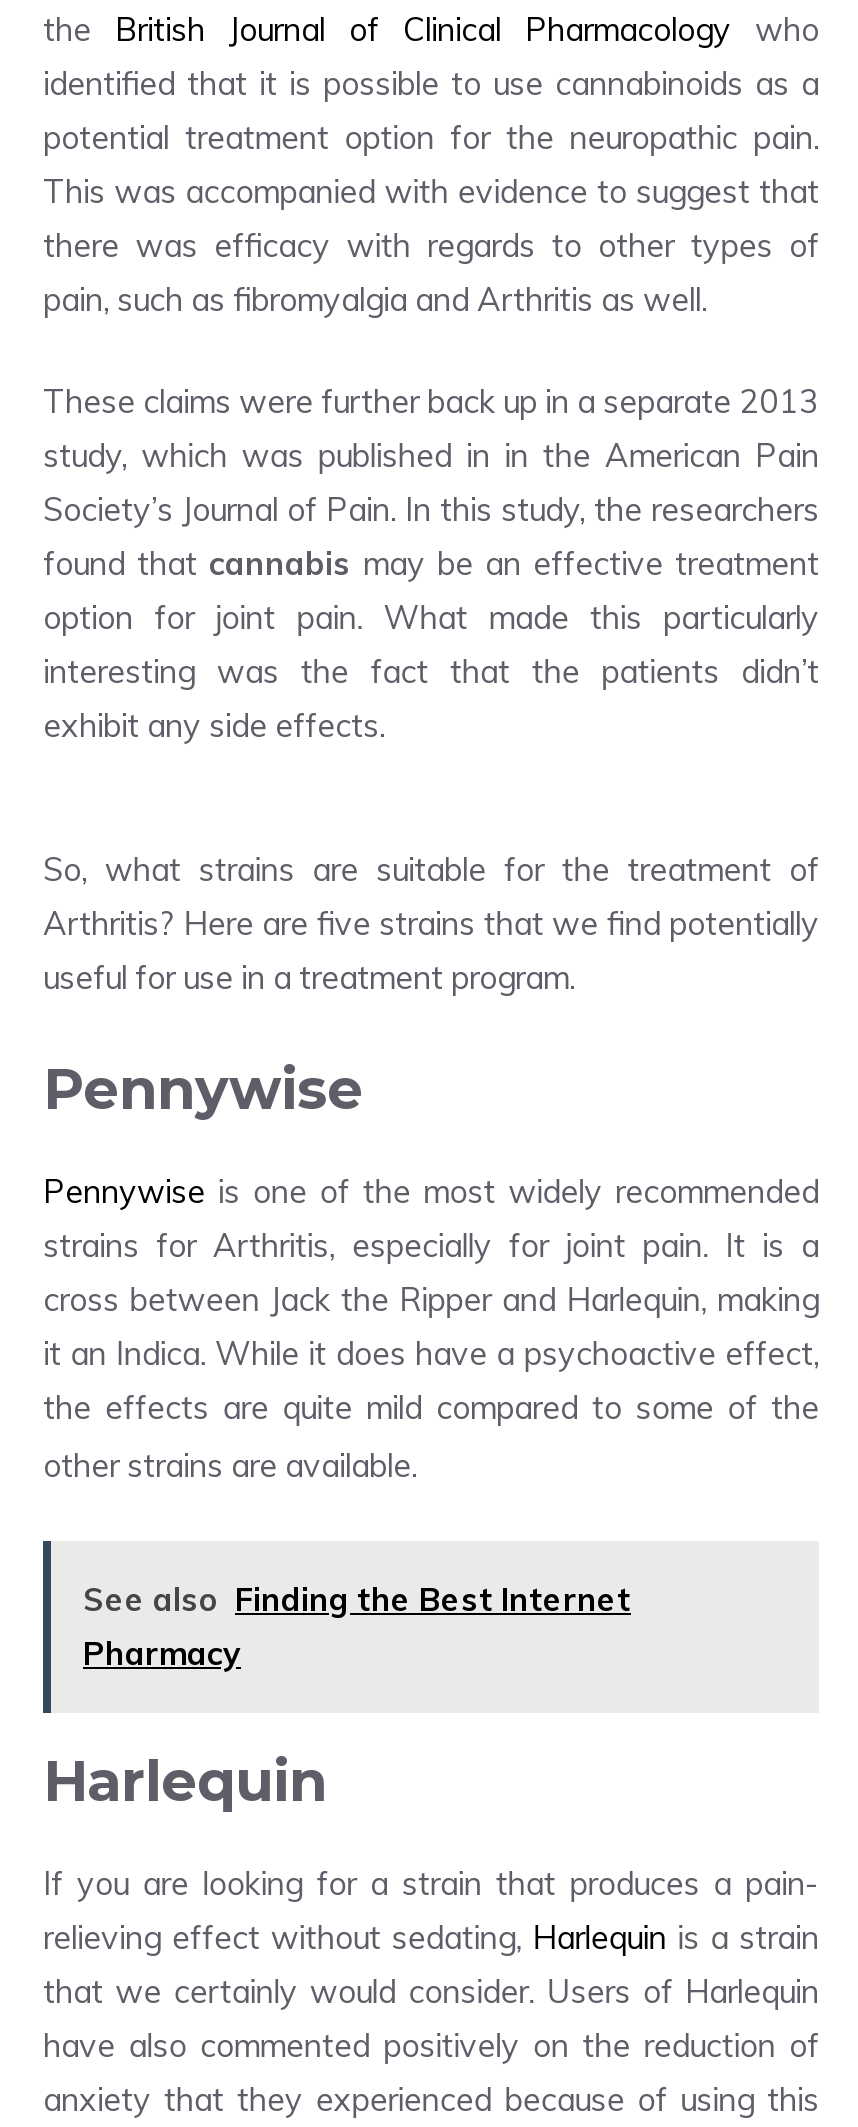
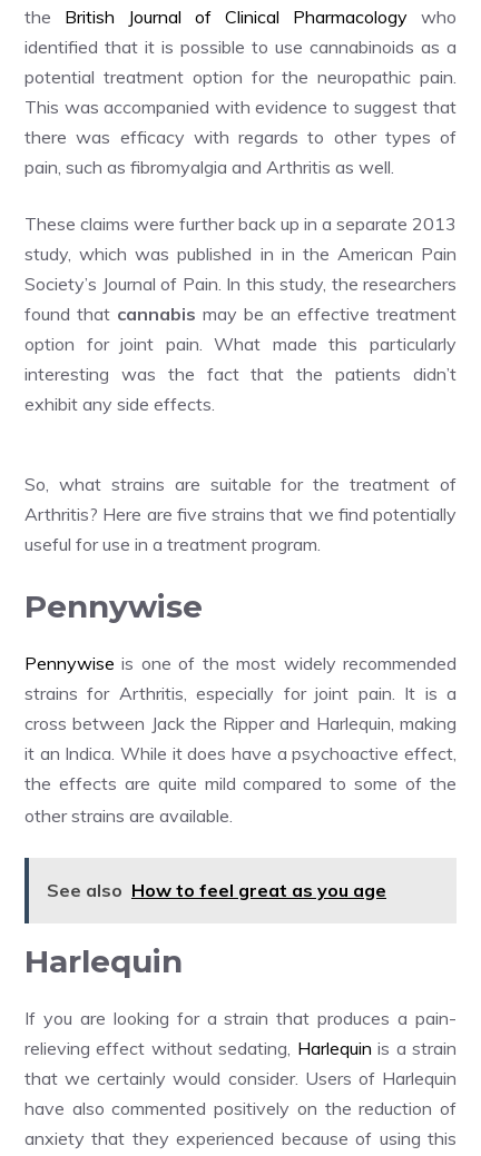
- See also Finding the Best Internet
- Pharmacy
+ See also How to feel great as you age
